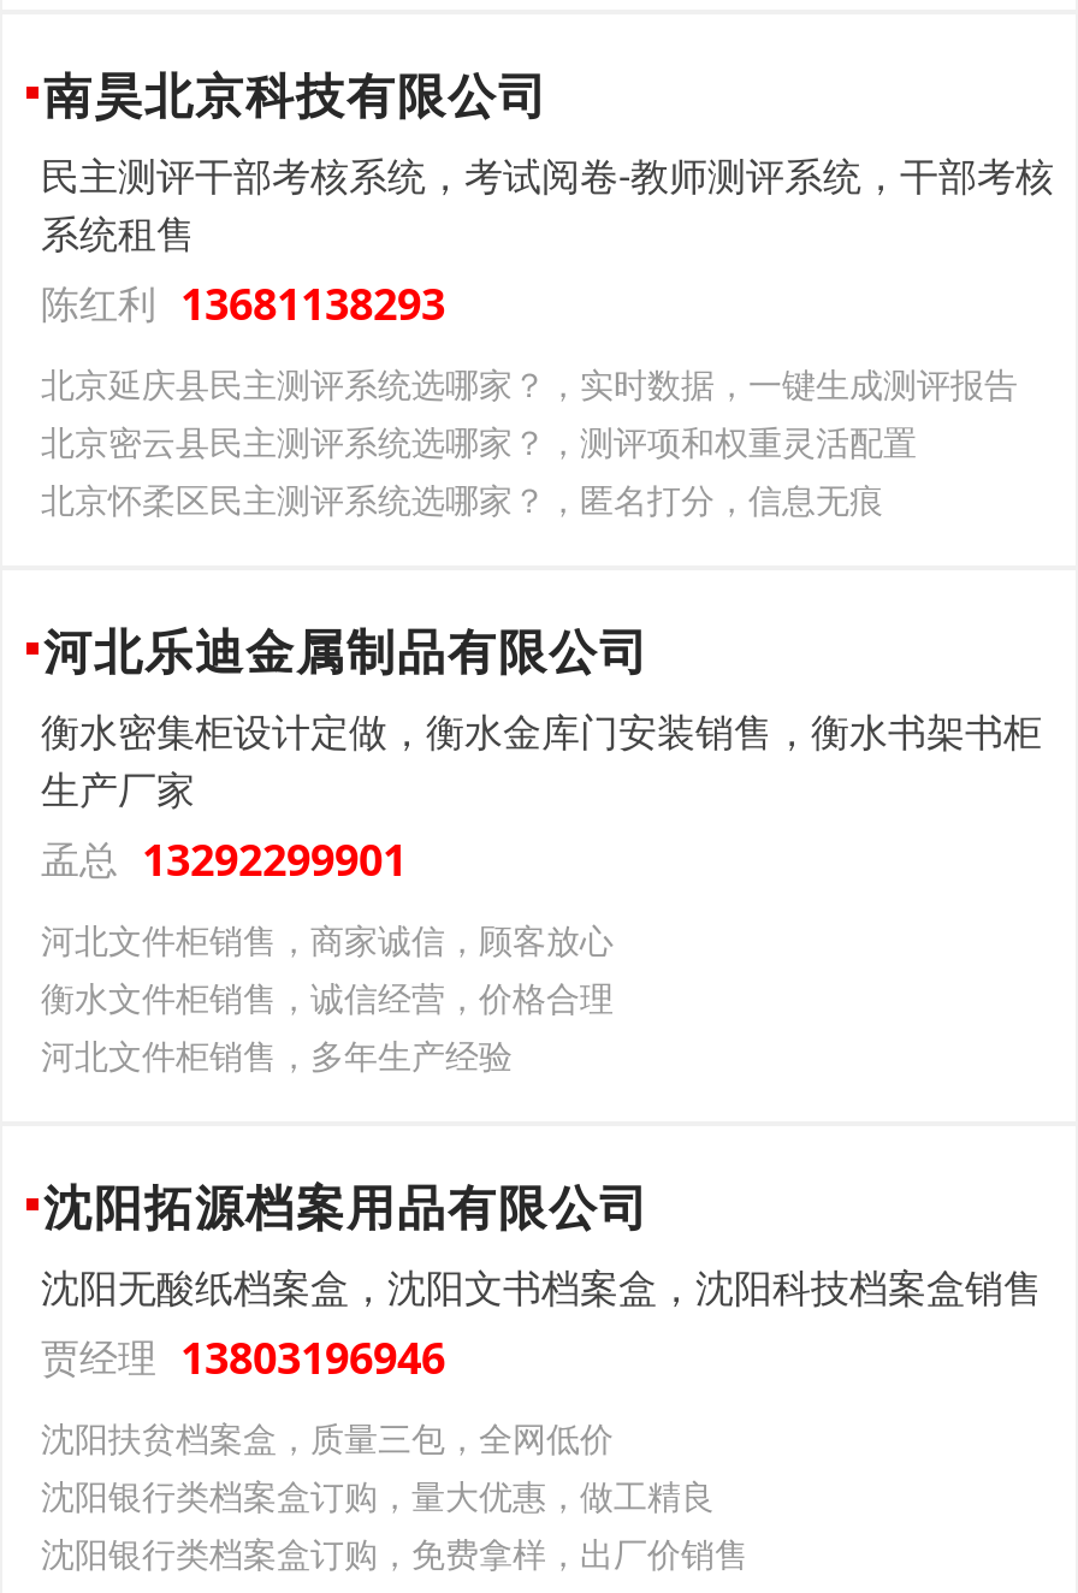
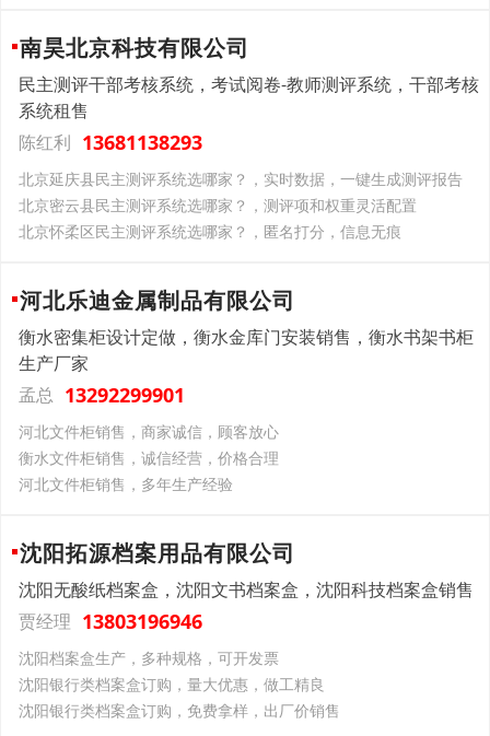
- 沈阳扶贫档案盒，质量三包，全网低价
+ 沈阳档案盒生产，多种规格，可开发票
